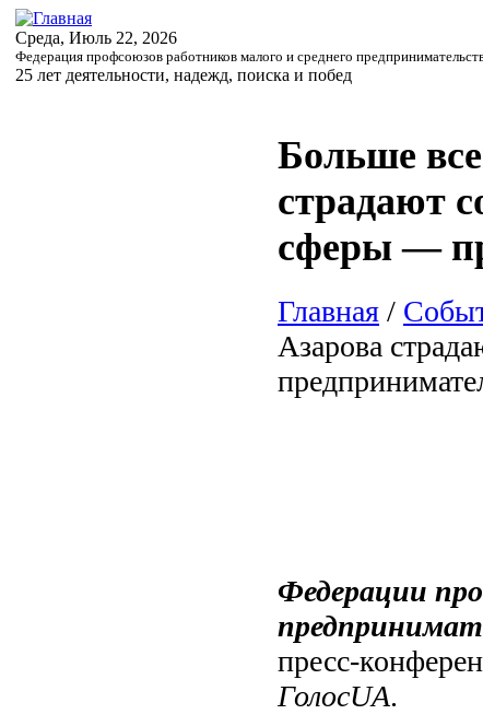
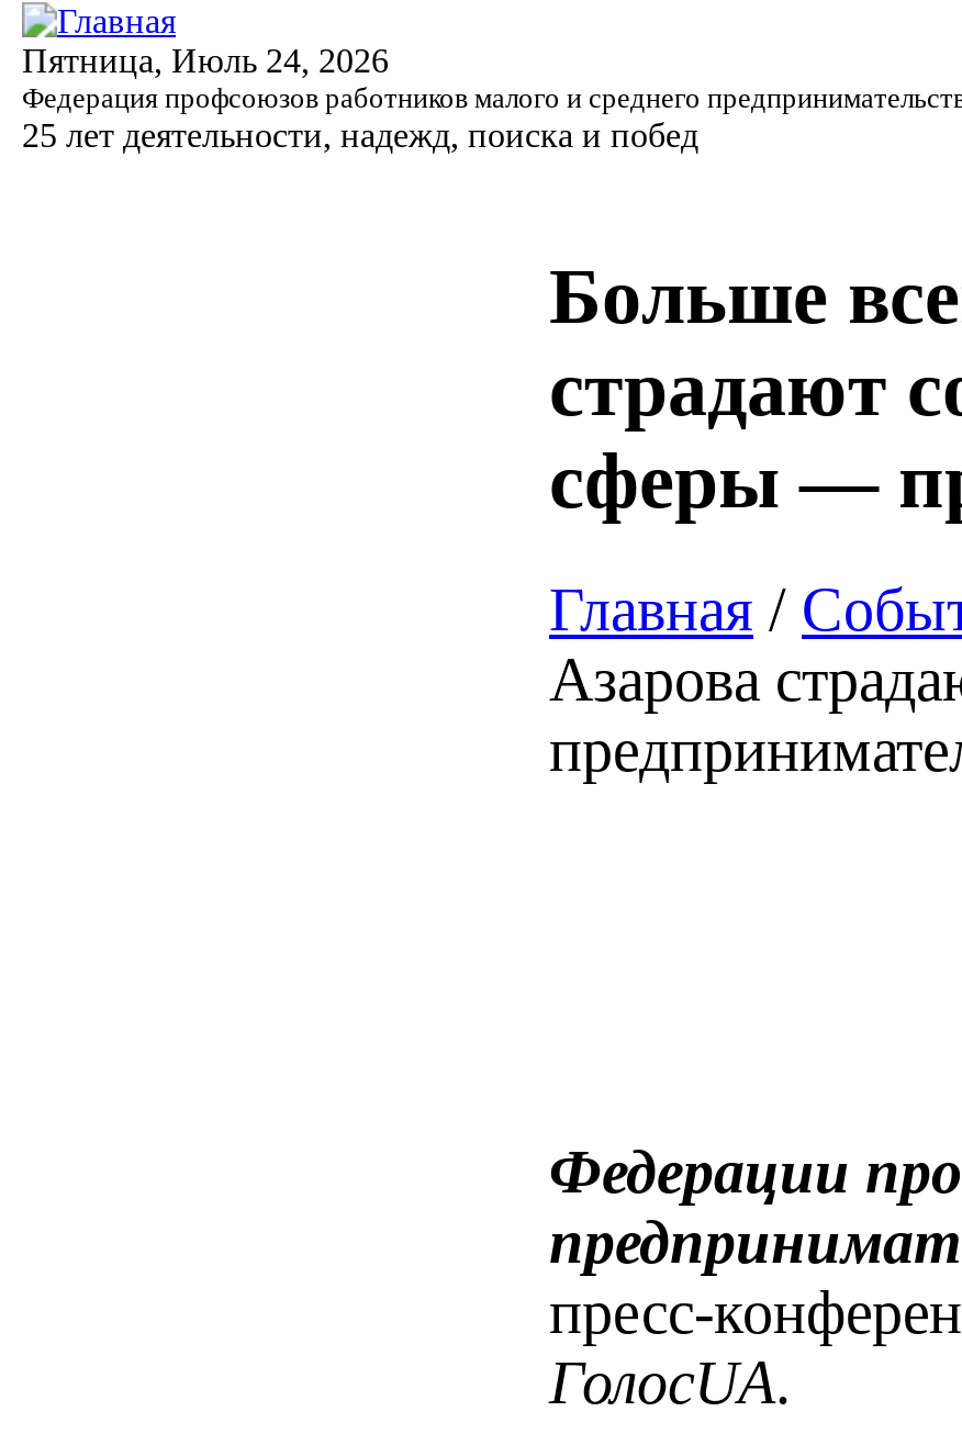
- Среда, Июль 22, 2026
+ Пятница, Июль 24, 2026
